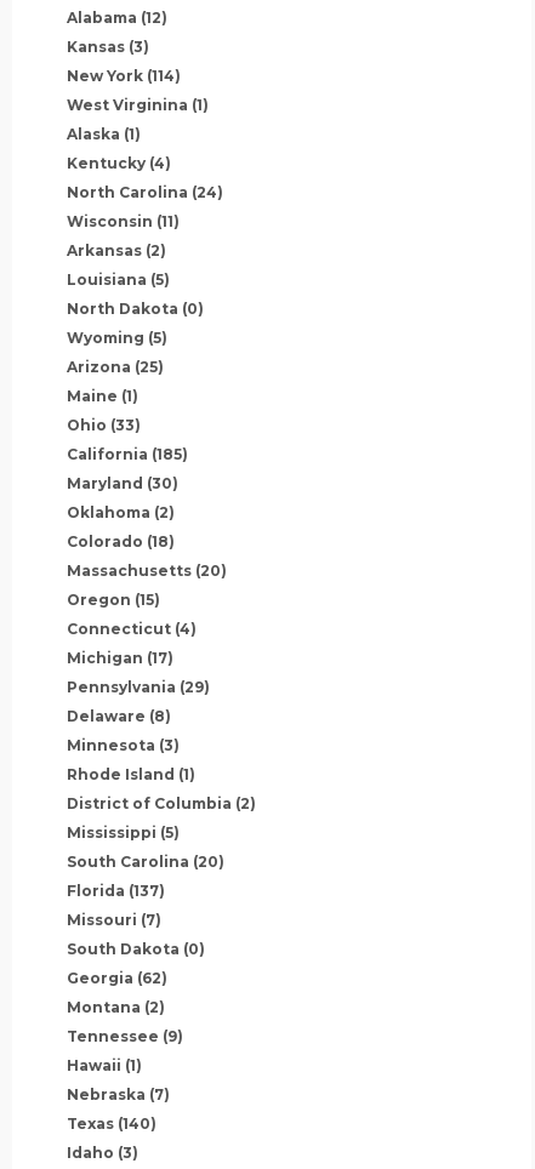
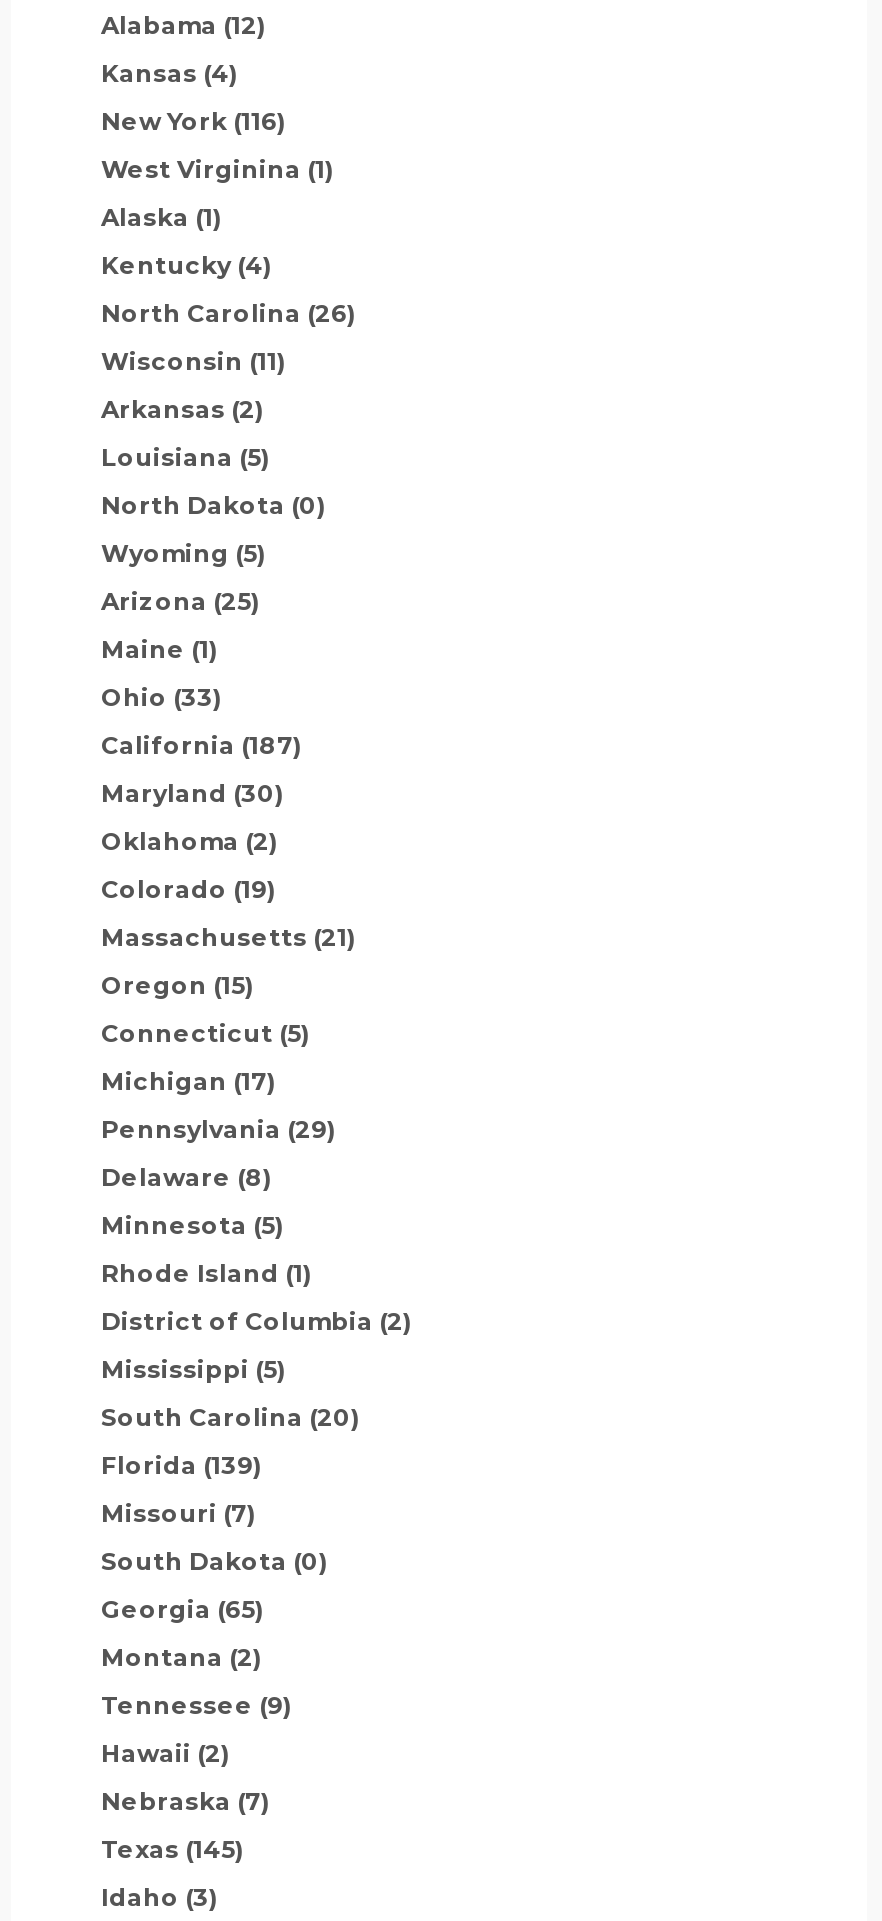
- Kansas (3)
+ Kansas (4)

- New York (114)
+ New York (116)

- North Carolina (24)
+ North Carolina (26)

- California (185)
+ California (187)

- Colorado (18)
+ Colorado (19)

- Massachusetts (20)
+ Massachusetts (21)

- Connecticut (4)
+ Connecticut (5)

- Minnesota (3)
+ Minnesota (5)

- Florida (137)
+ Florida (139)

- Georgia (62)
+ Georgia (65)

- Hawaii (1)
+ Hawaii (2)

- Texas (140)
+ Texas (145)
